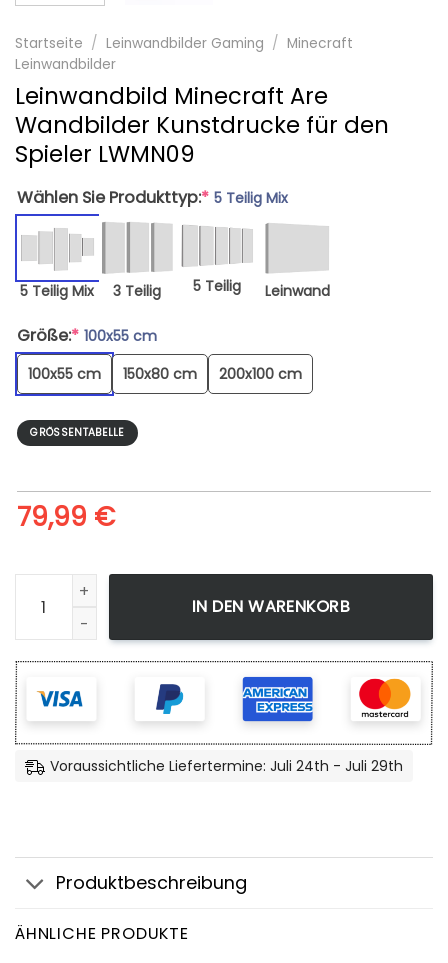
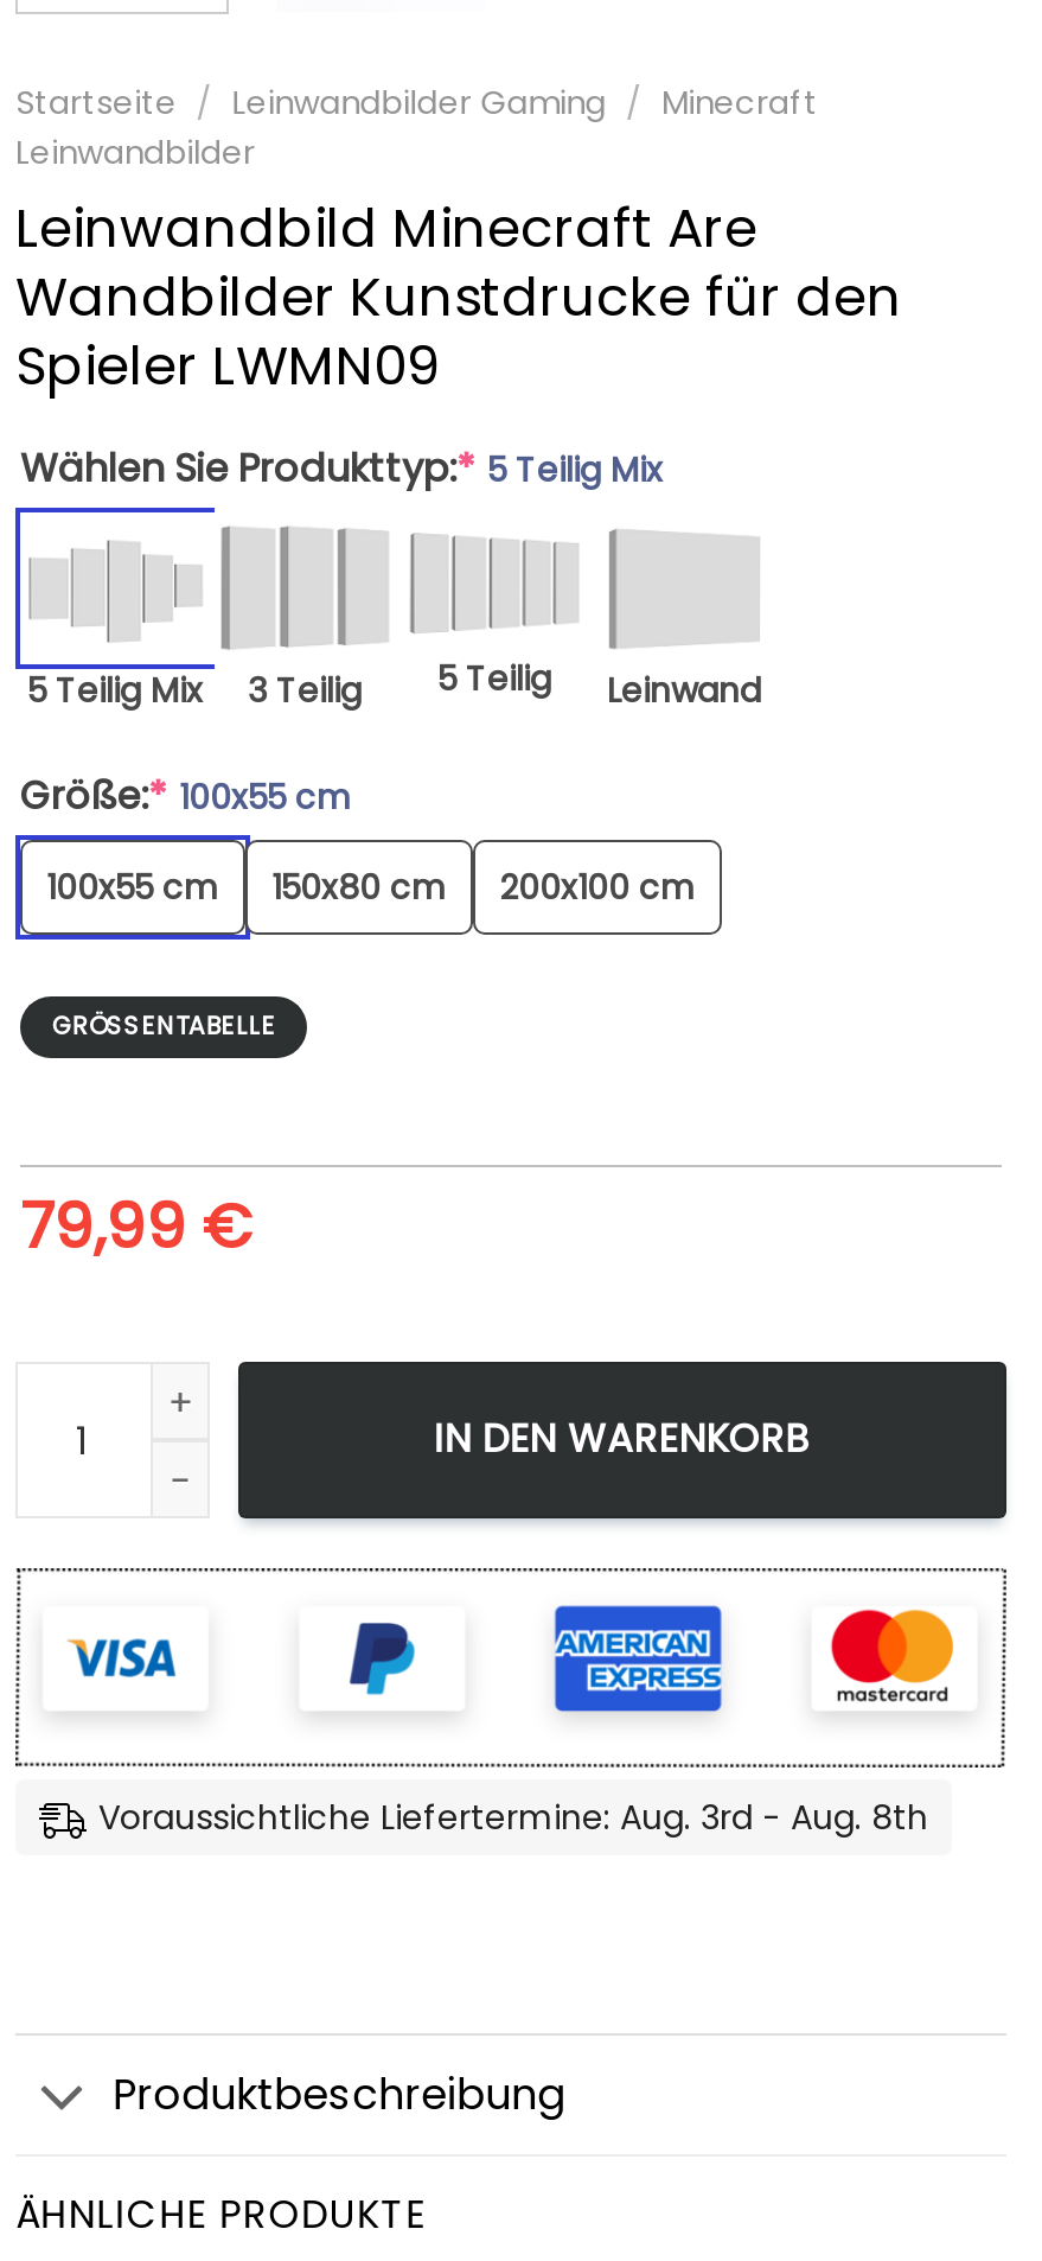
- Voraussichtliche Liefertermine: Juli 24th - Juli 29th
+ Voraussichtliche Liefertermine: Aug. 3rd - Aug. 8th
